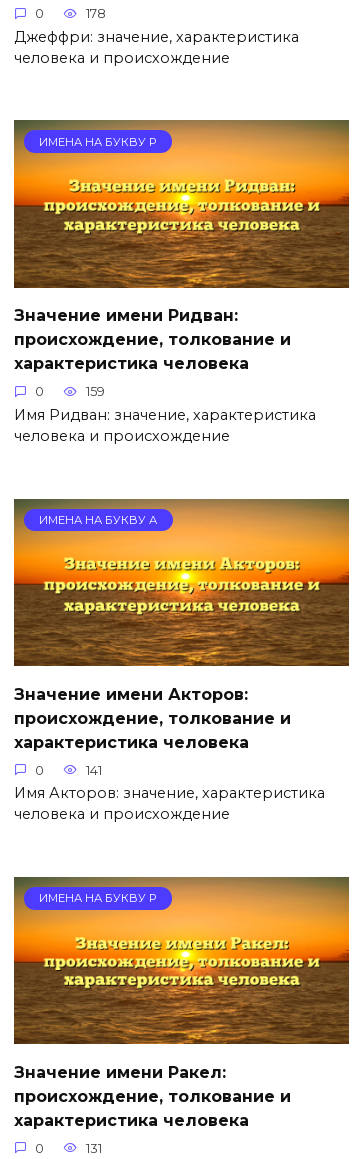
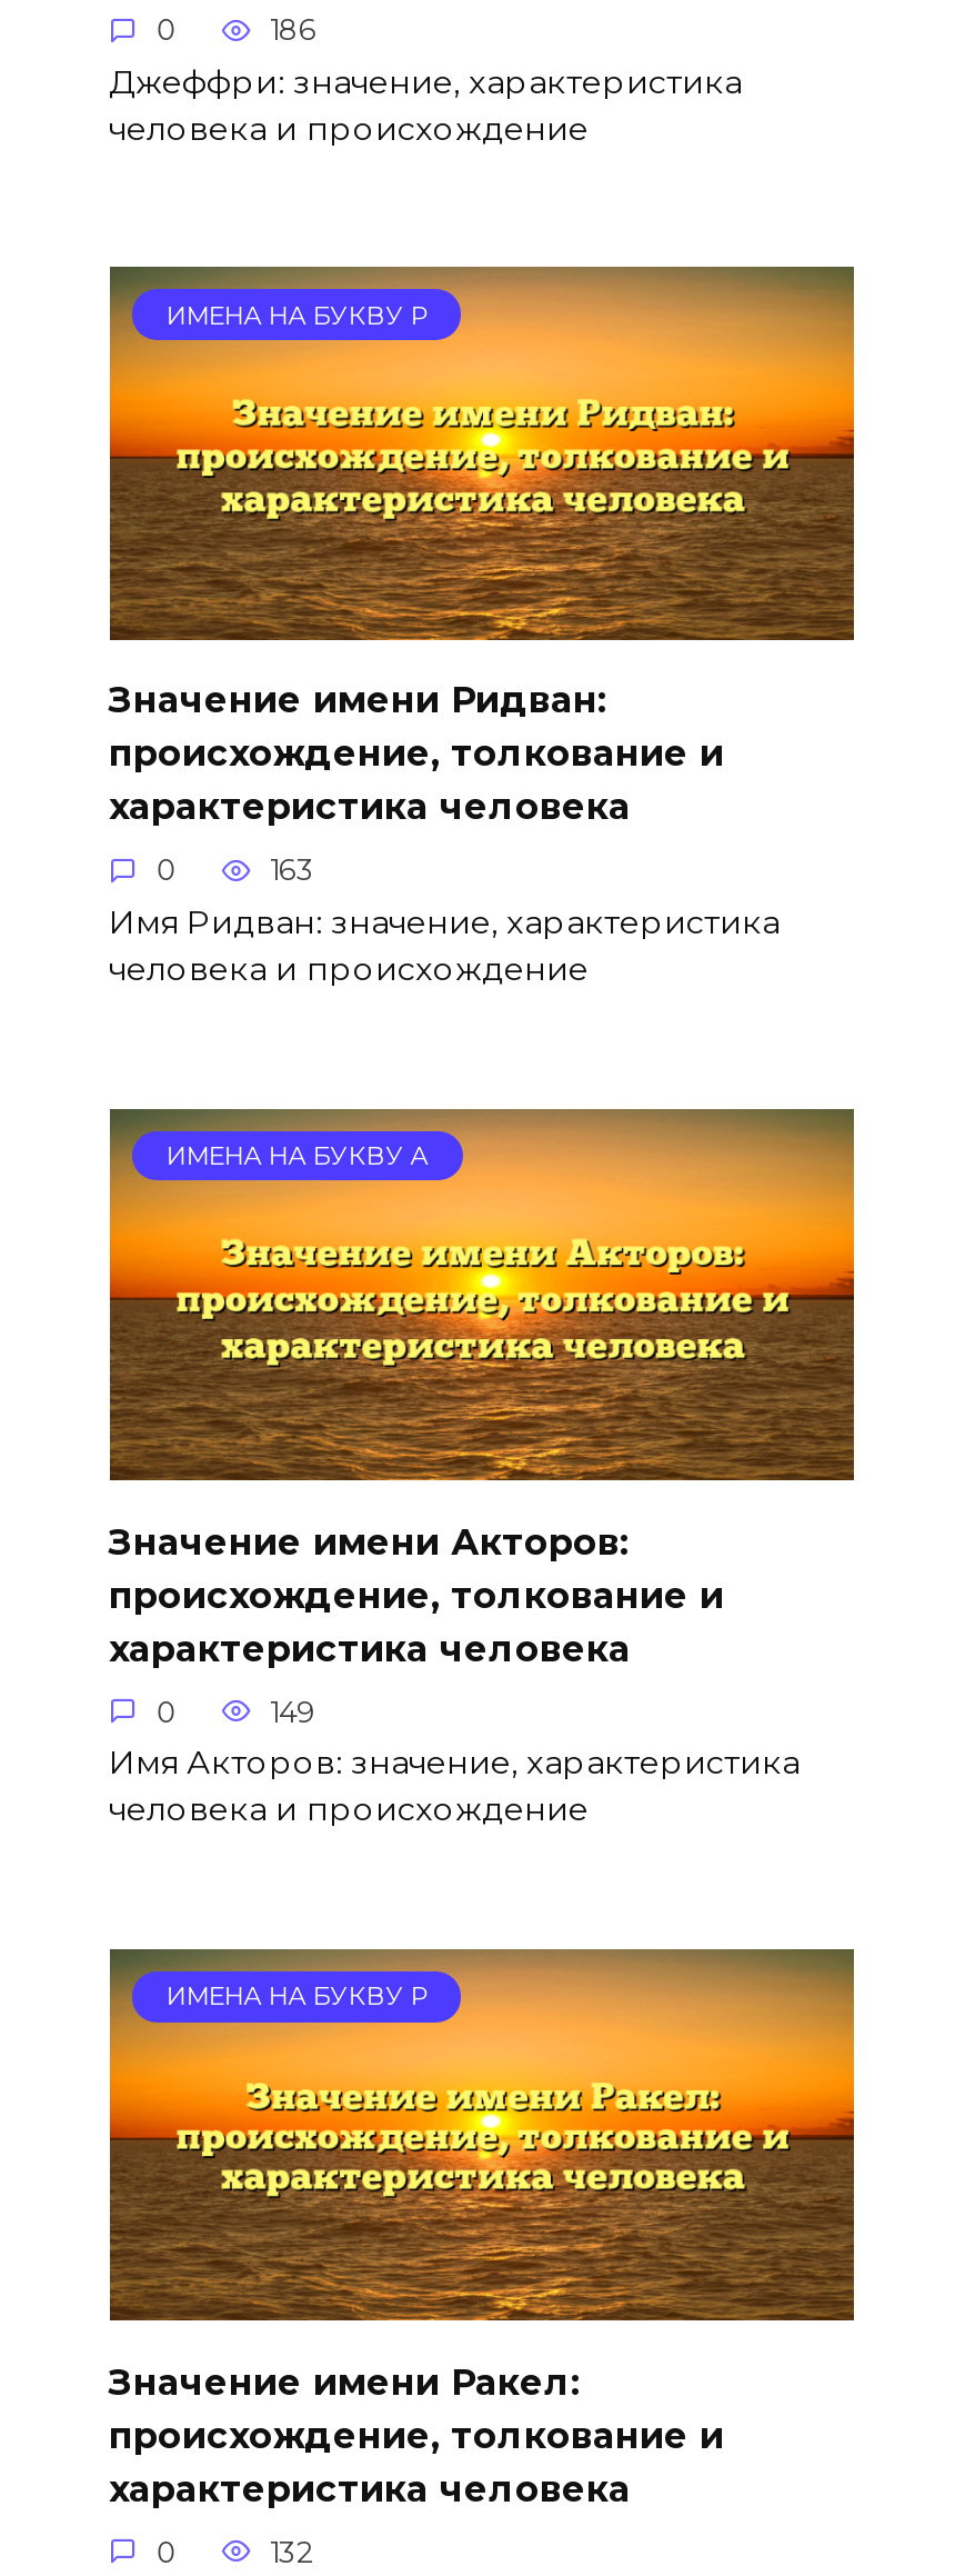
- 178
+ 186

- 159
+ 163

- 141
+ 149

- 131
+ 132
